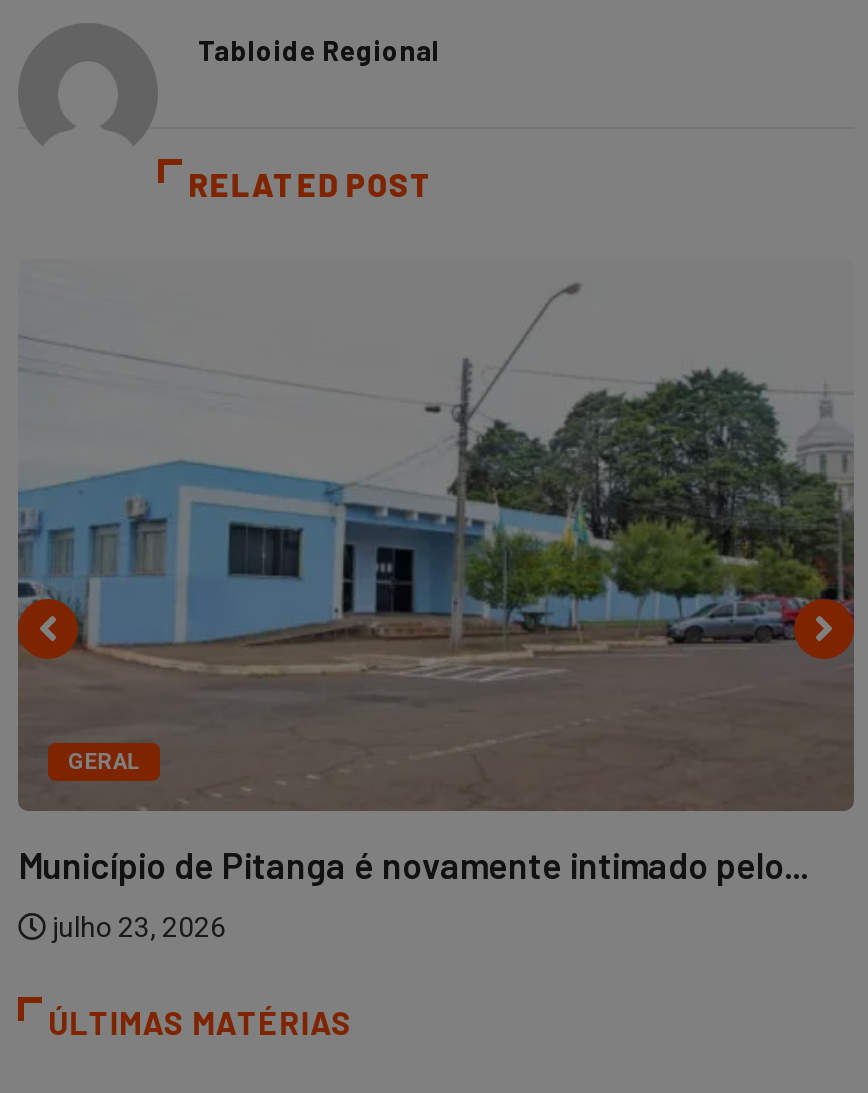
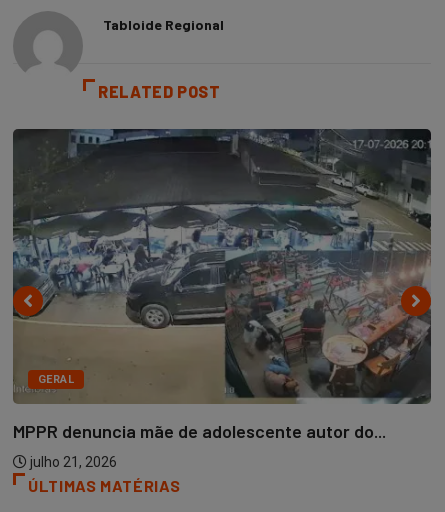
- [image]
- Município de Pitanga é novamente intimado pelo...
+ [image]
+ MPPR denuncia mãe de adolescente autor do...

- julho 23, 2026
+ julho 21, 2026
